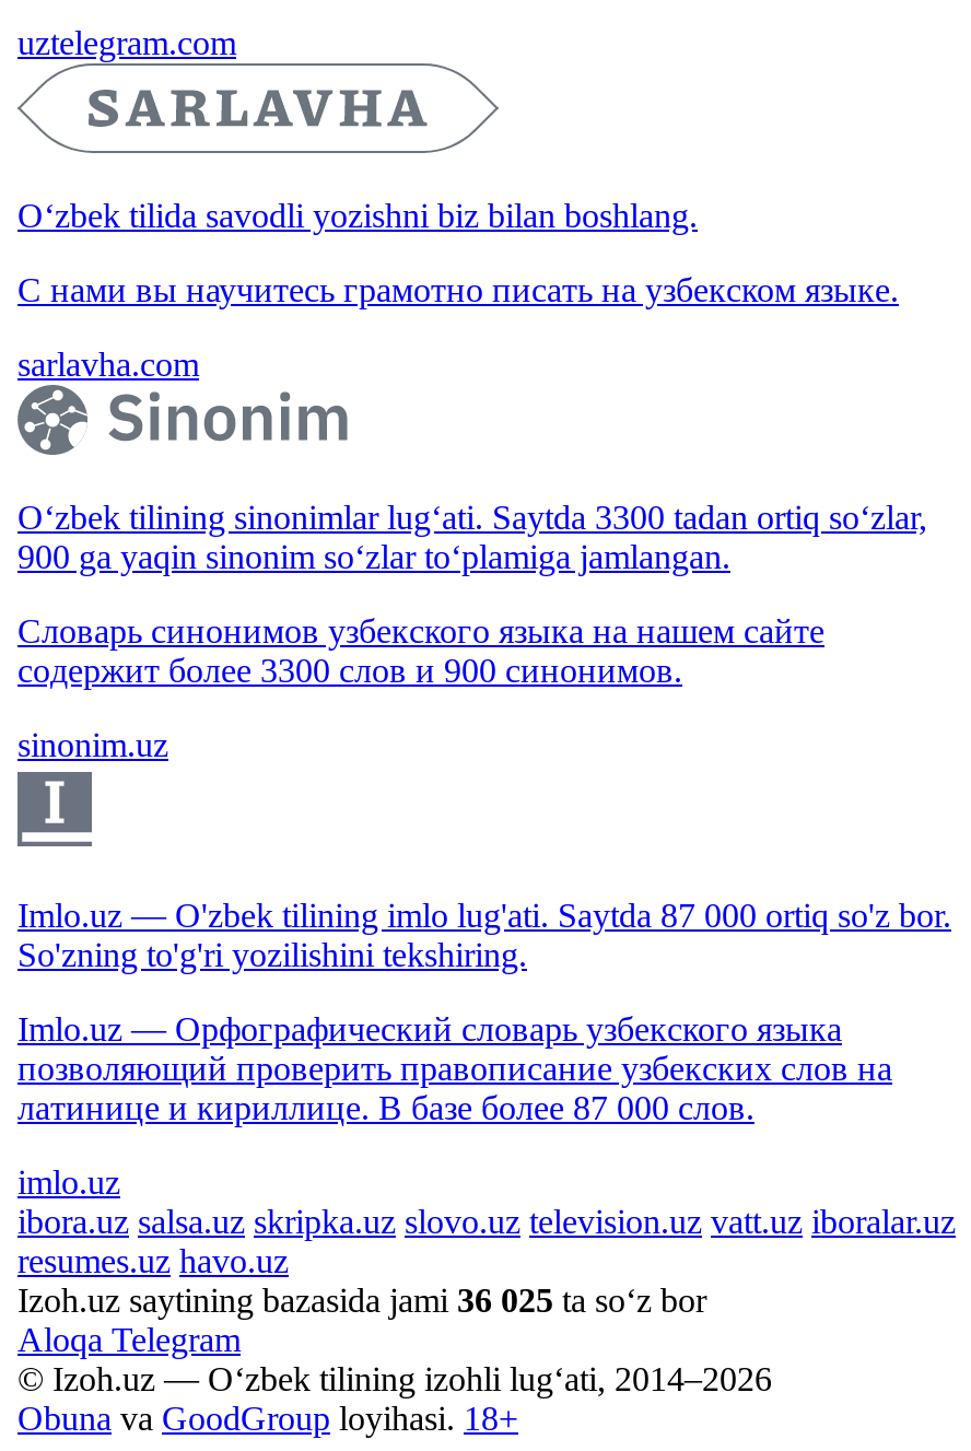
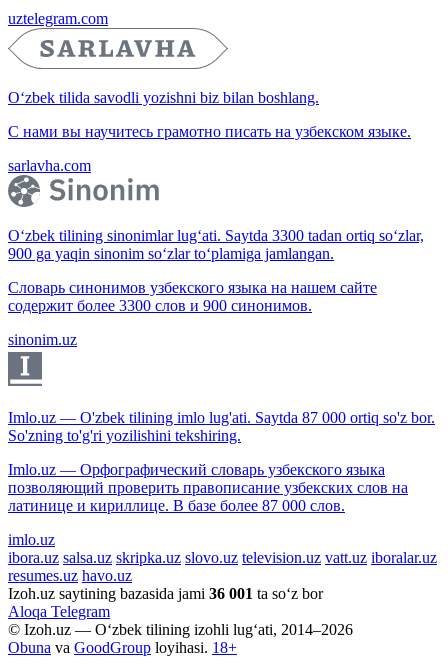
- Izoh.uz saytining bazasida jami 36 025 ta so‘z bor
+ Izoh.uz saytining bazasida jami 36 001 ta so‘z bor
